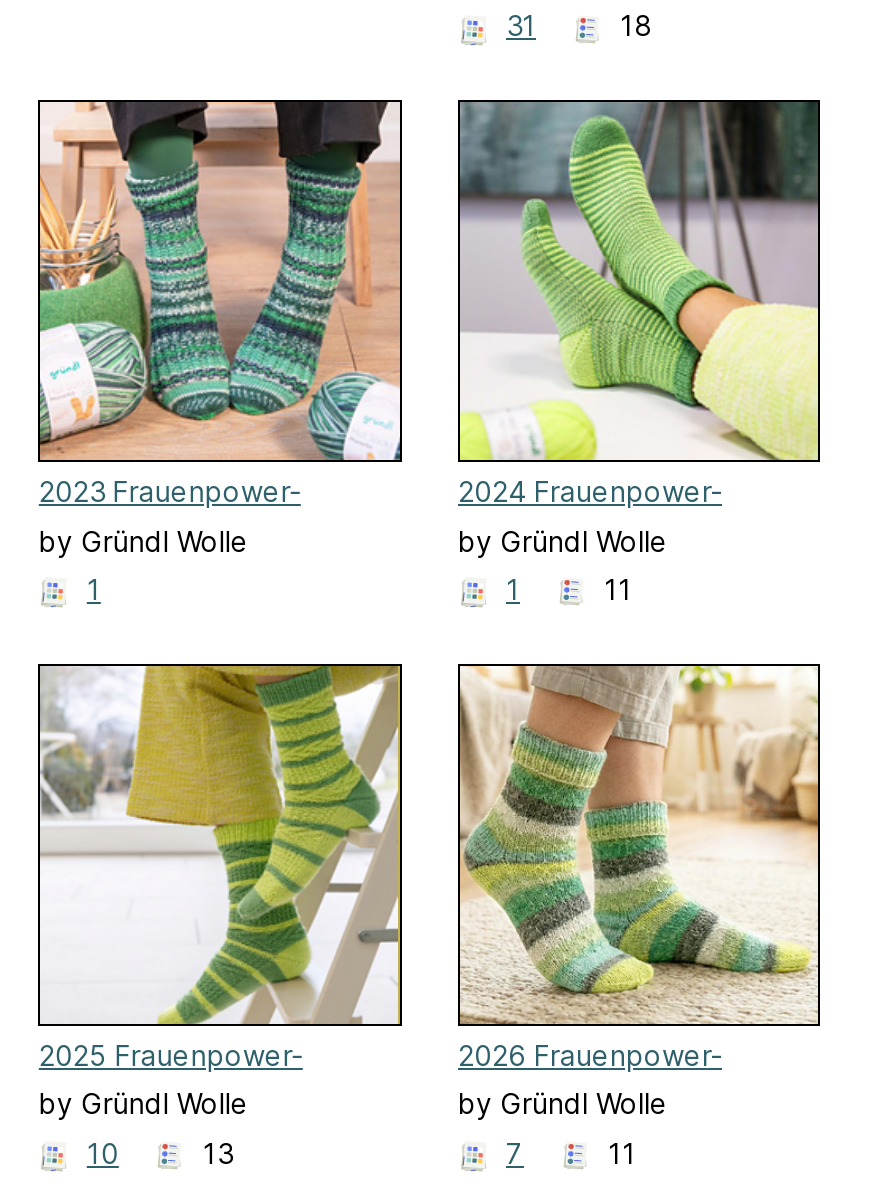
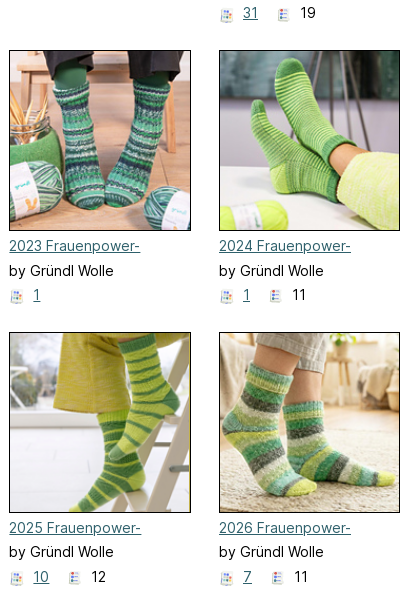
- 18
+ 19

- 13
+ 12
